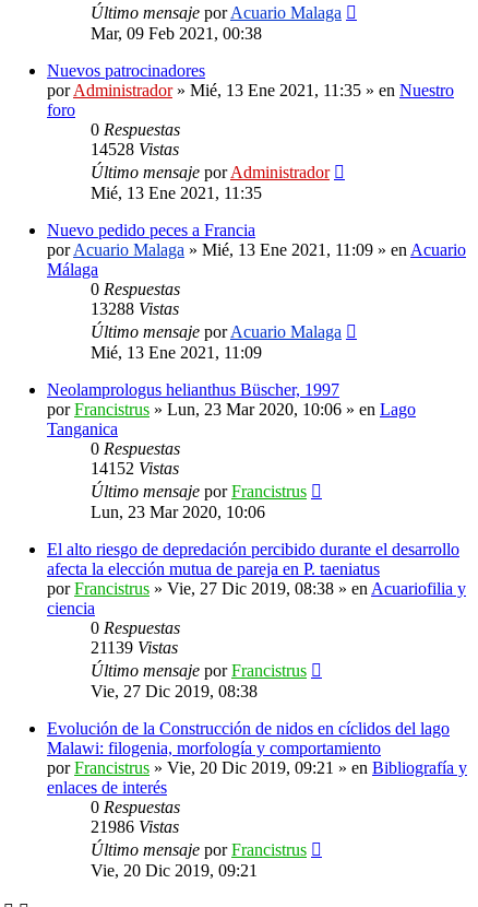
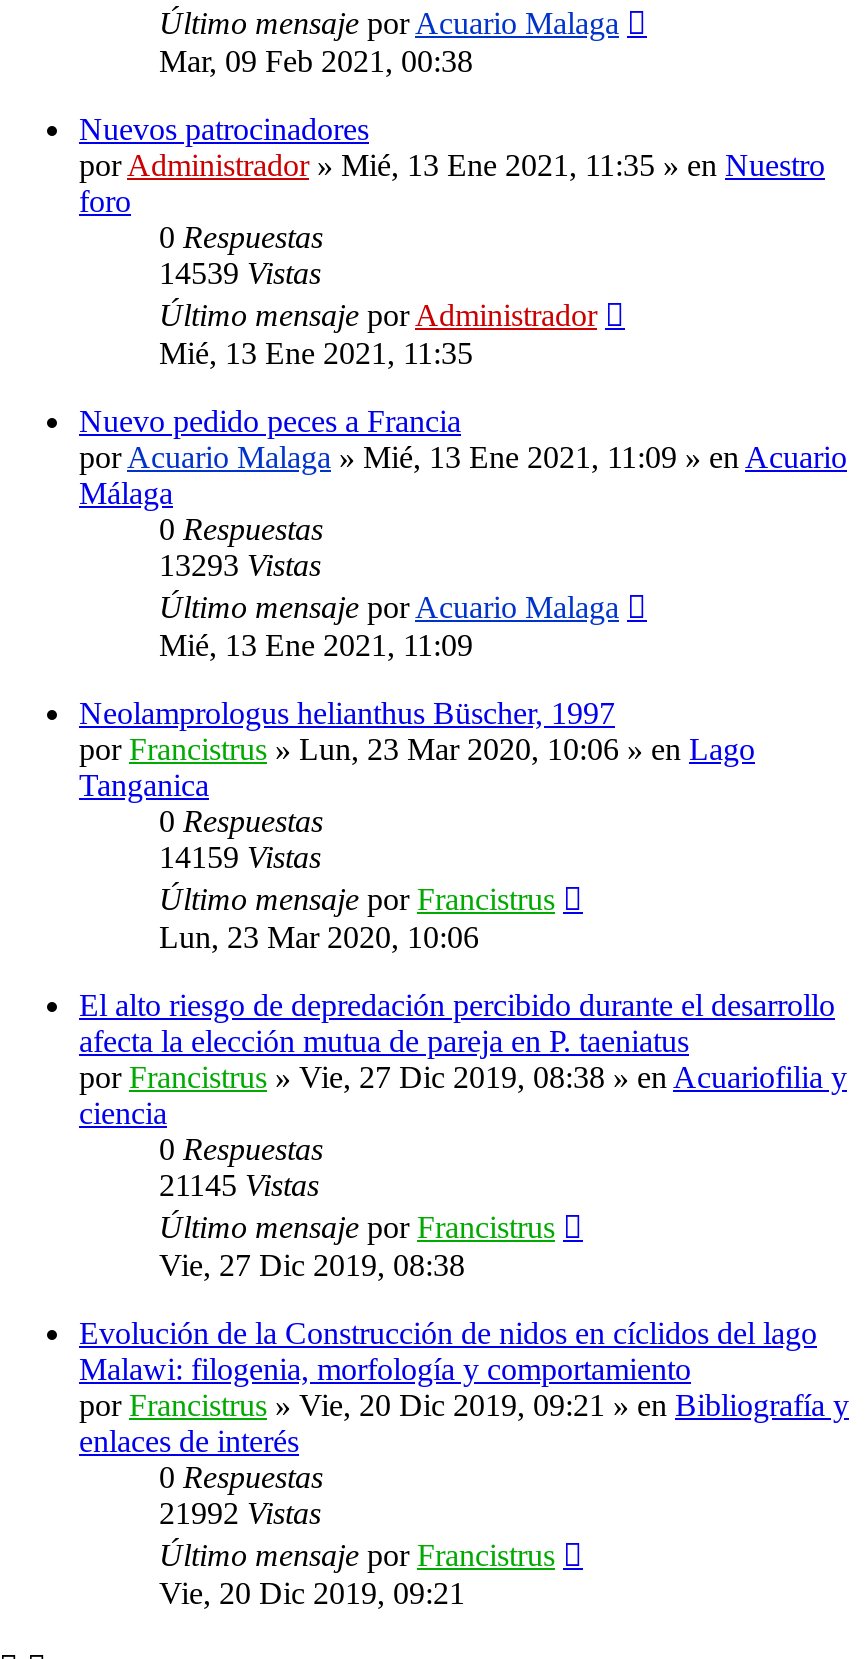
- 14528 Vistas
+ 14539 Vistas

- 13288 Vistas
+ 13293 Vistas

- 14152 Vistas
+ 14159 Vistas

- 21139 Vistas
+ 21145 Vistas

- 21986 Vistas
+ 21992 Vistas
